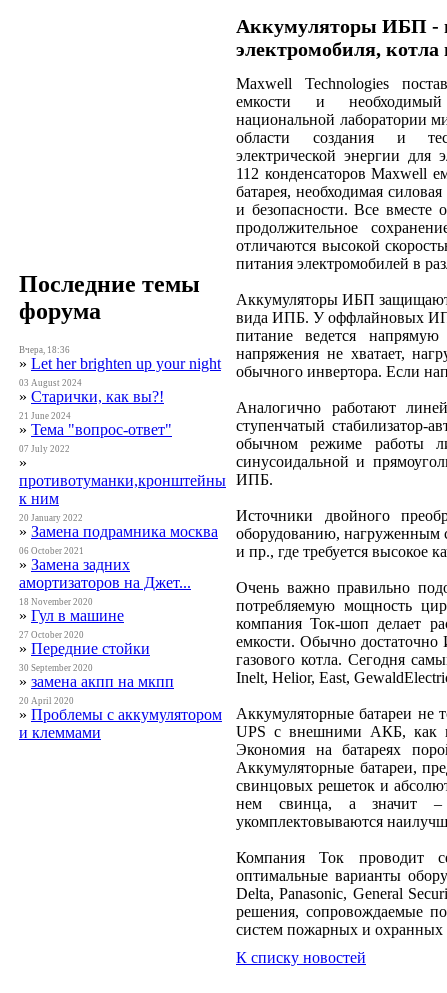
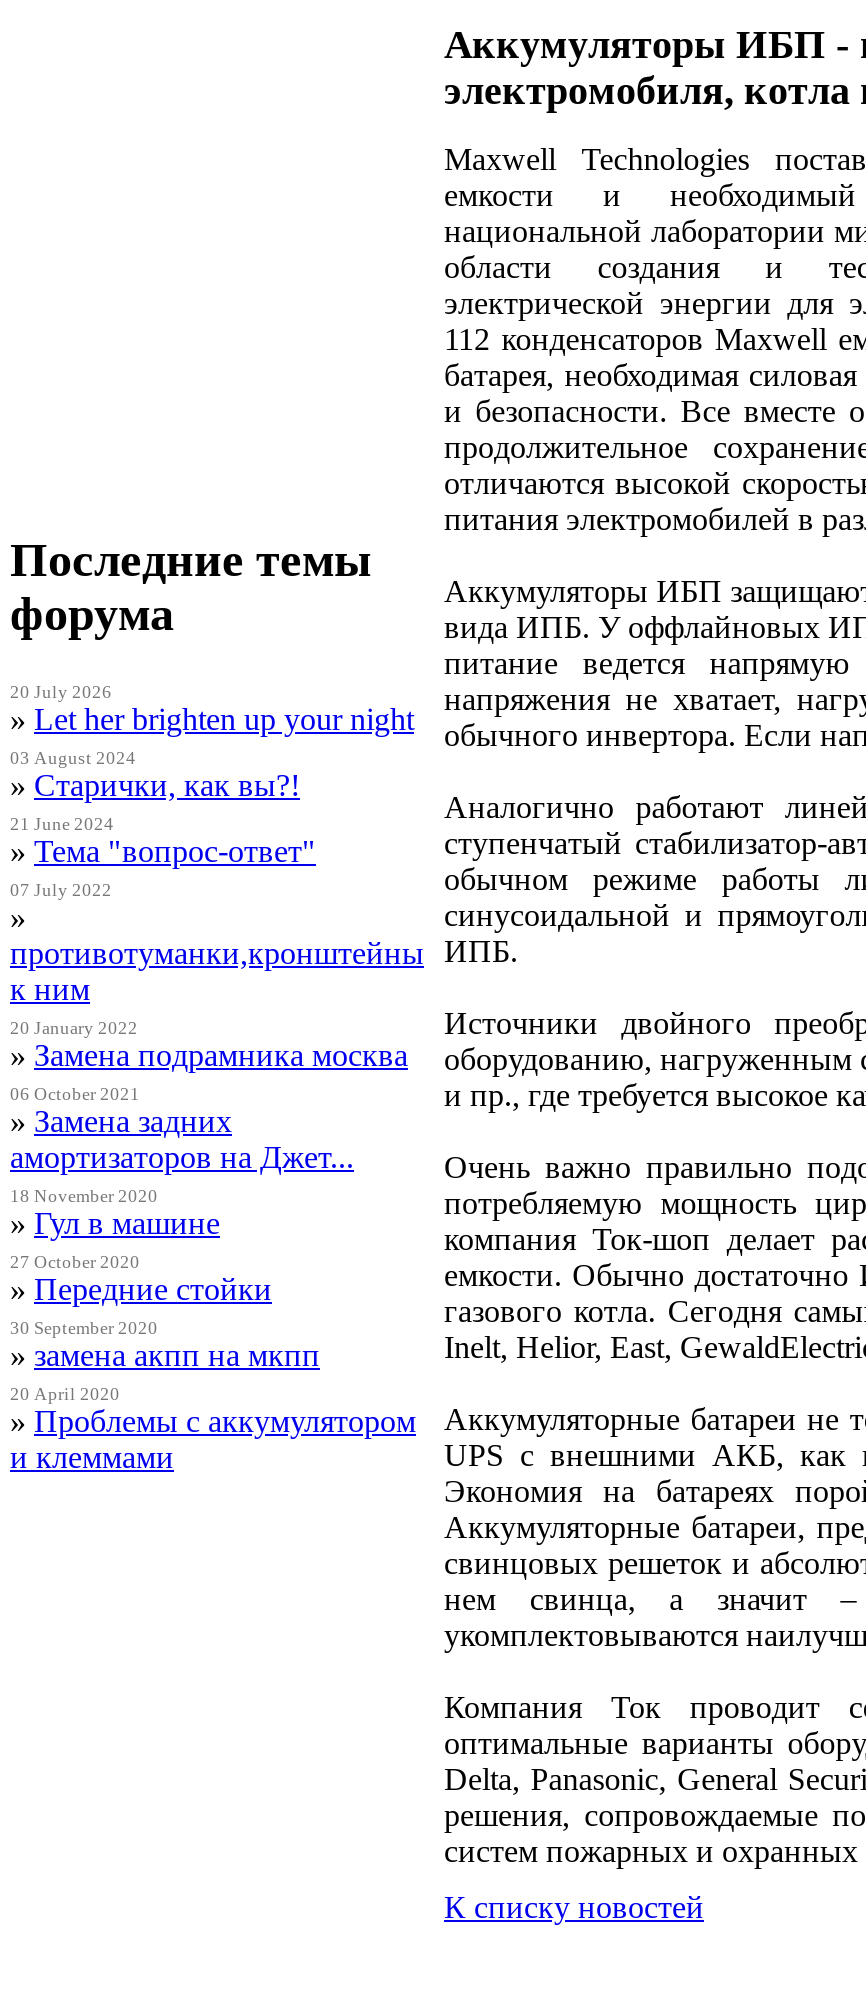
- Вчера, 18:36
+ 20 July 2026
